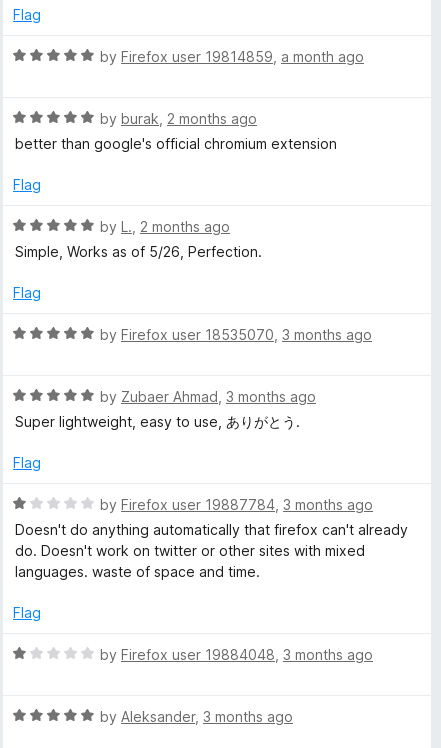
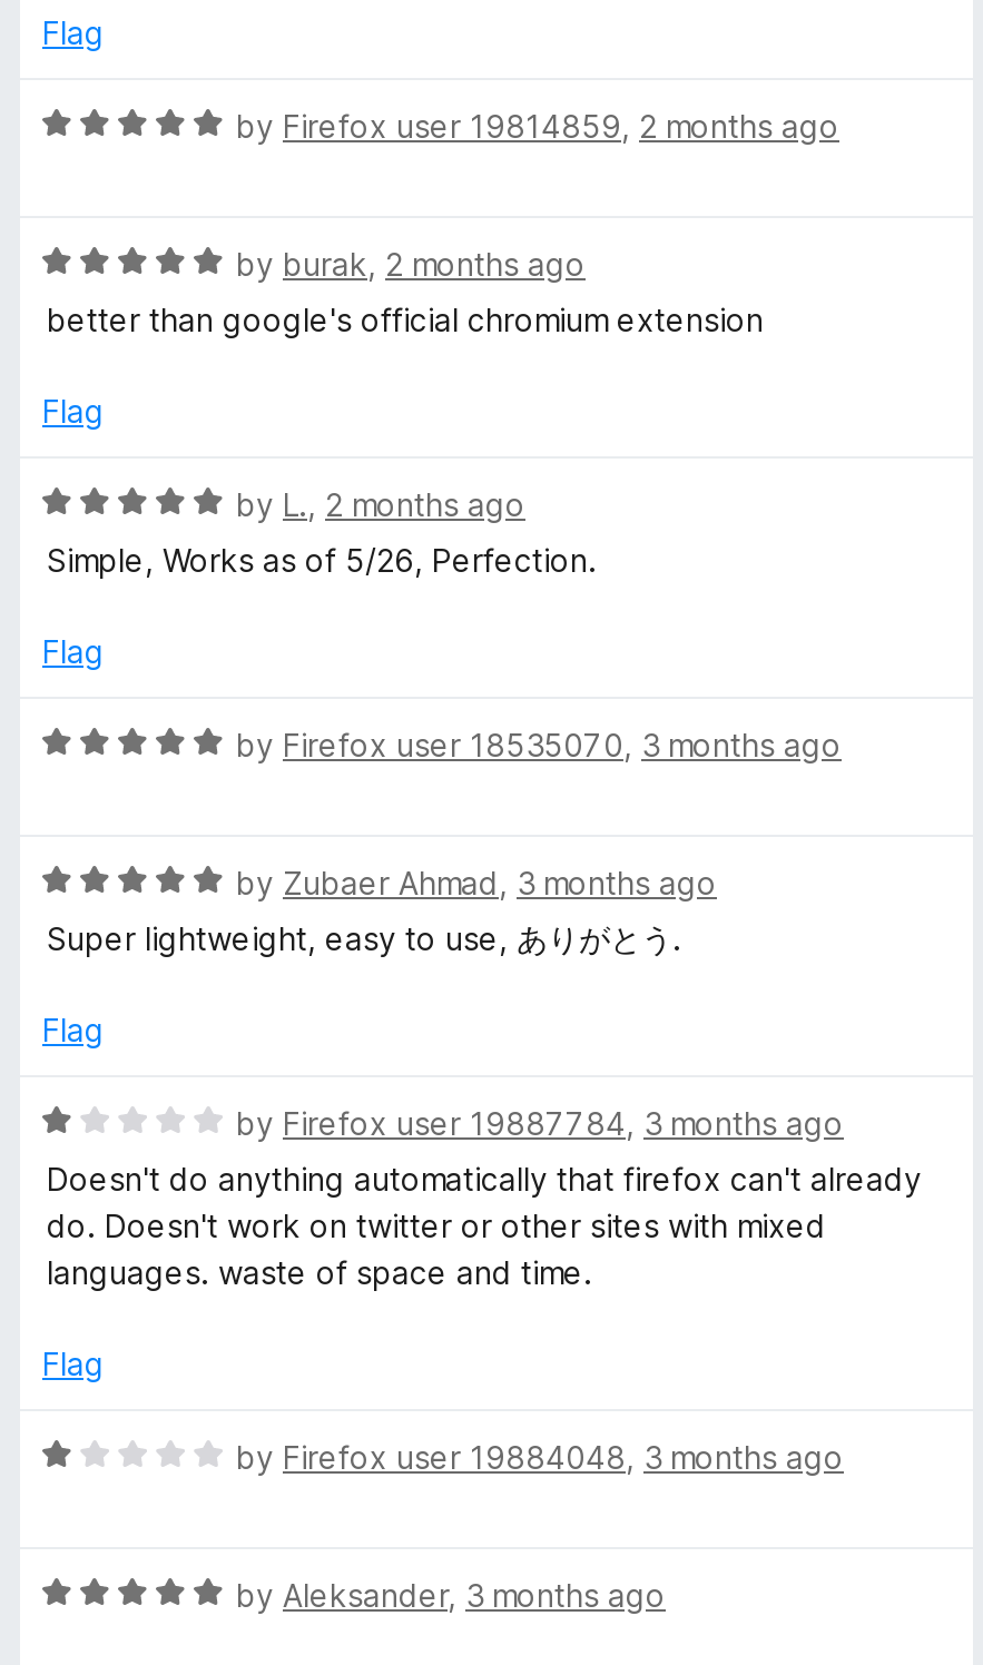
- by Firefox user 19814859, a month ago
+ by Firefox user 19814859, 2 months ago
